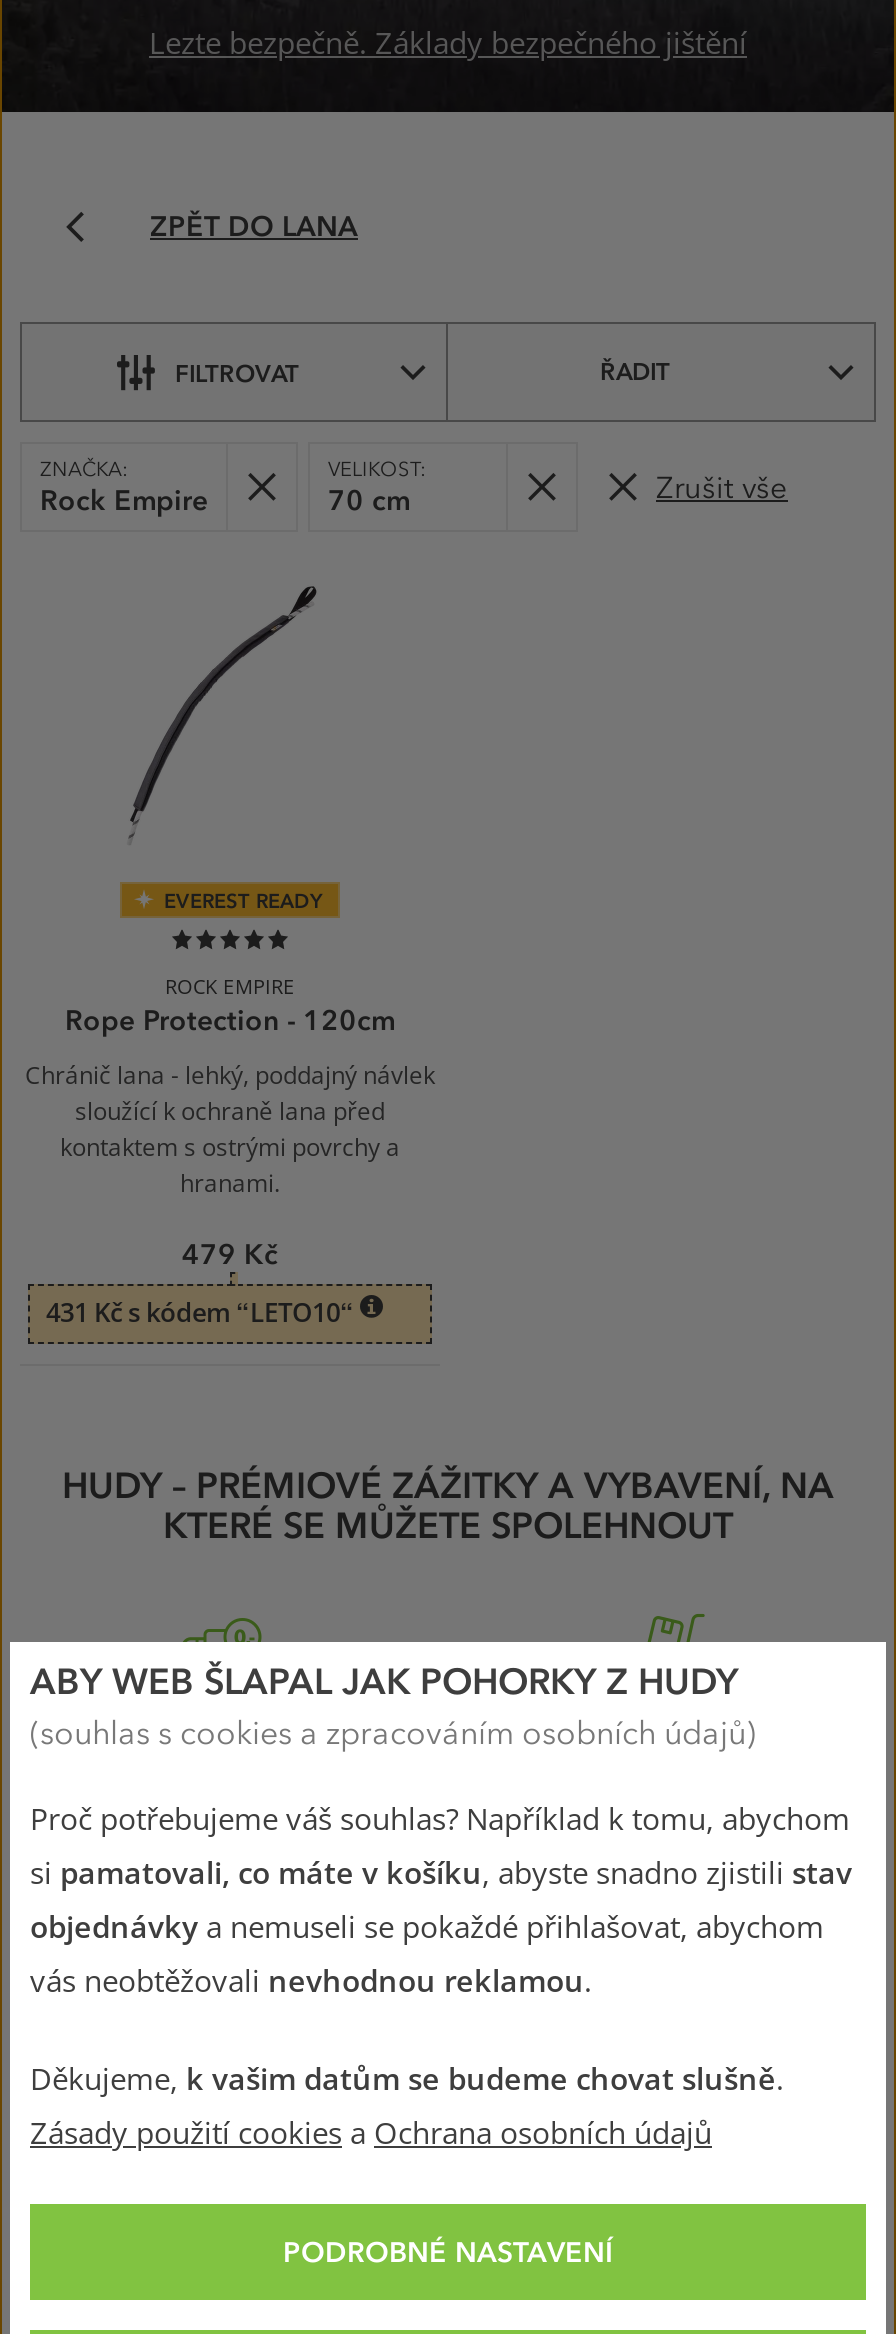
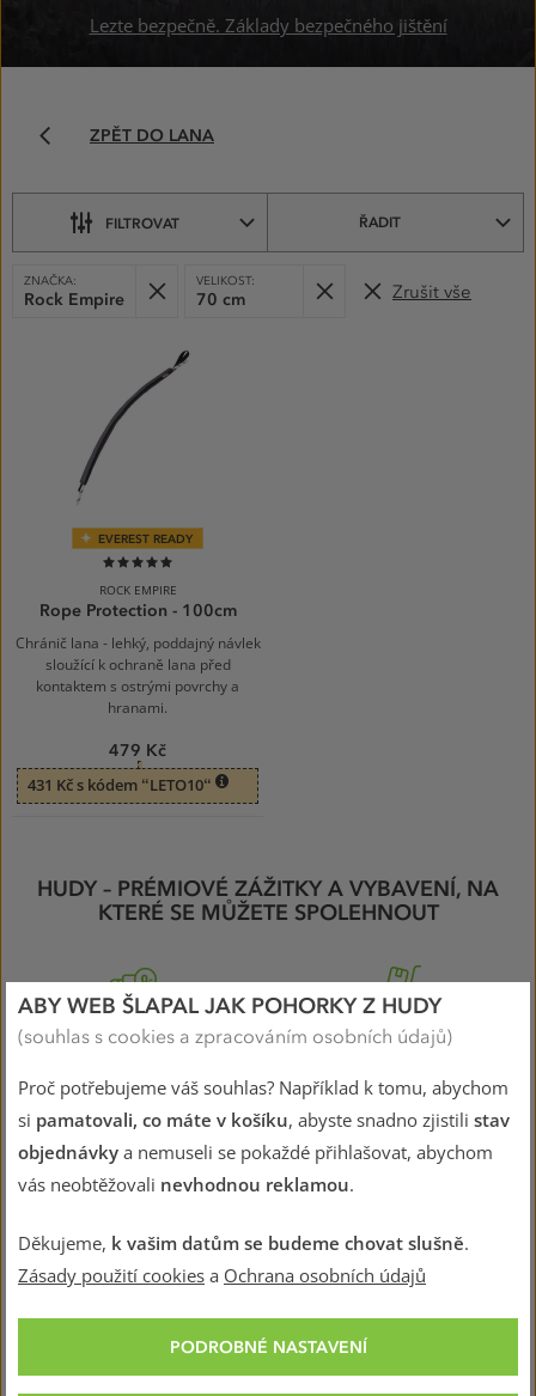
- Rope Protection - 120cm
+ Rope Protection - 100cm
